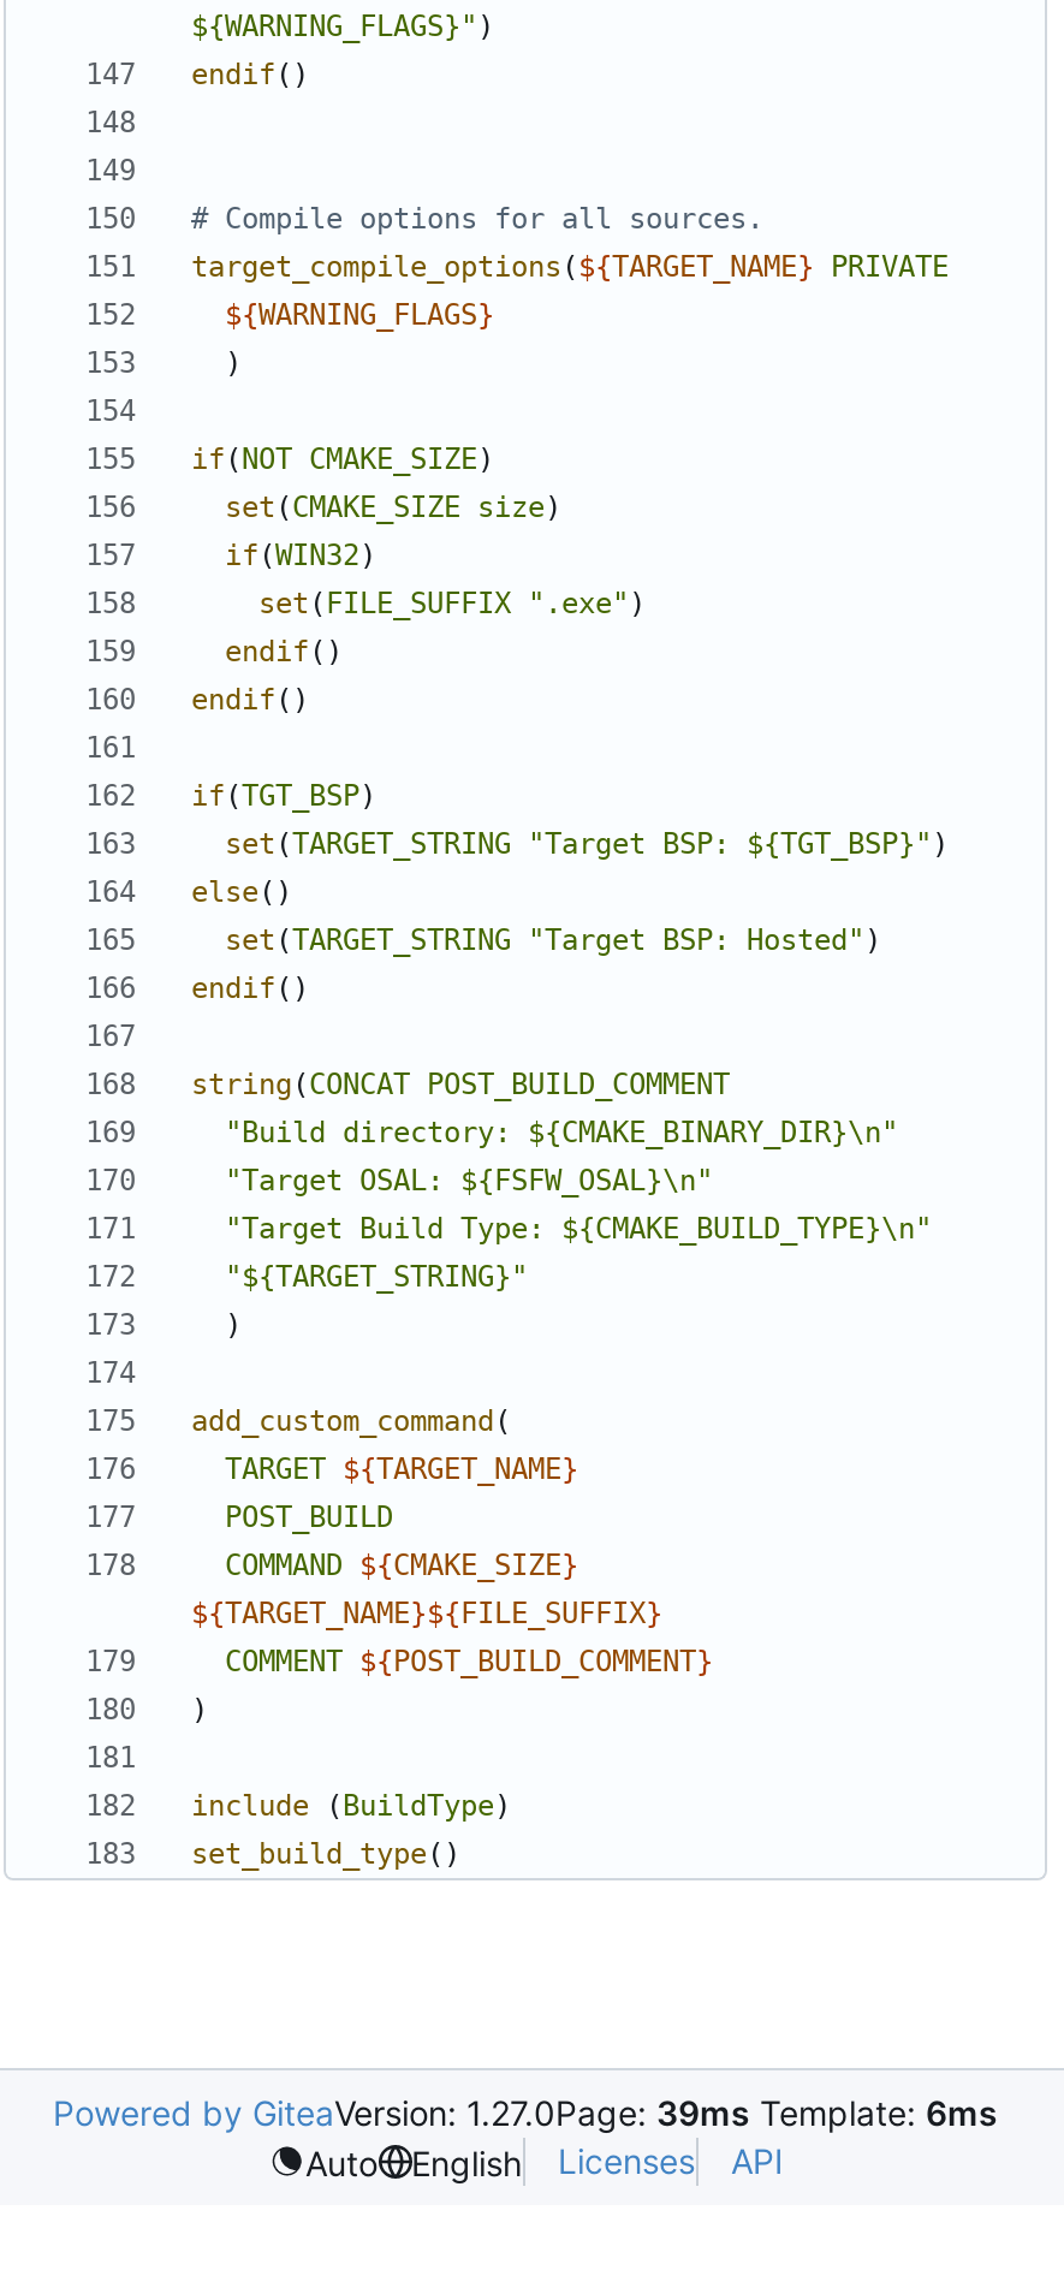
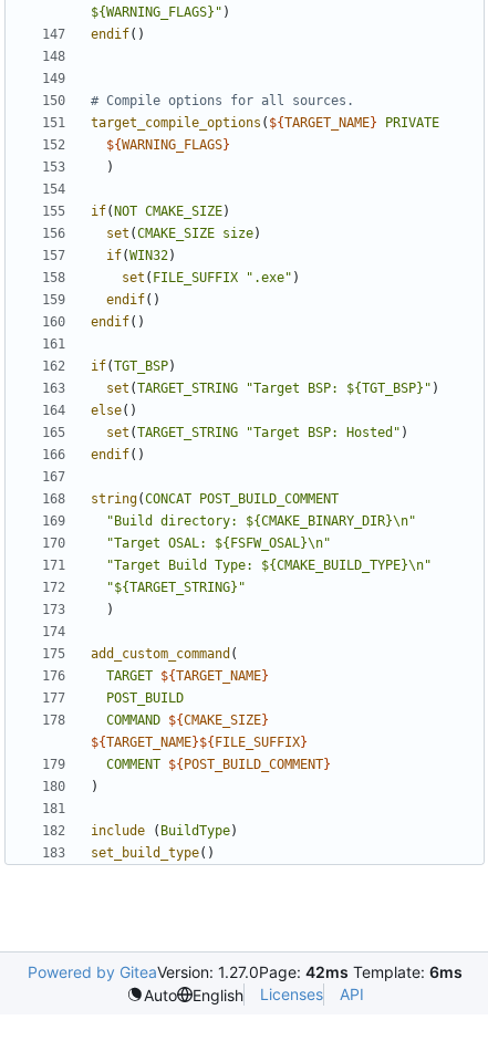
- Powered by GiteaVersion: 1.27.0Page: 39ms Template: 6ms
+ Powered by GiteaVersion: 1.27.0Page: 42ms Template: 6ms
